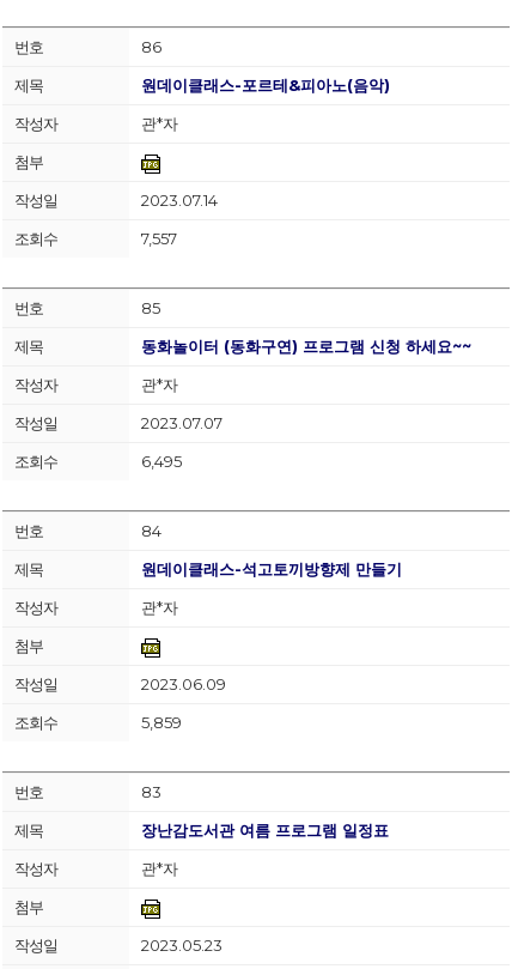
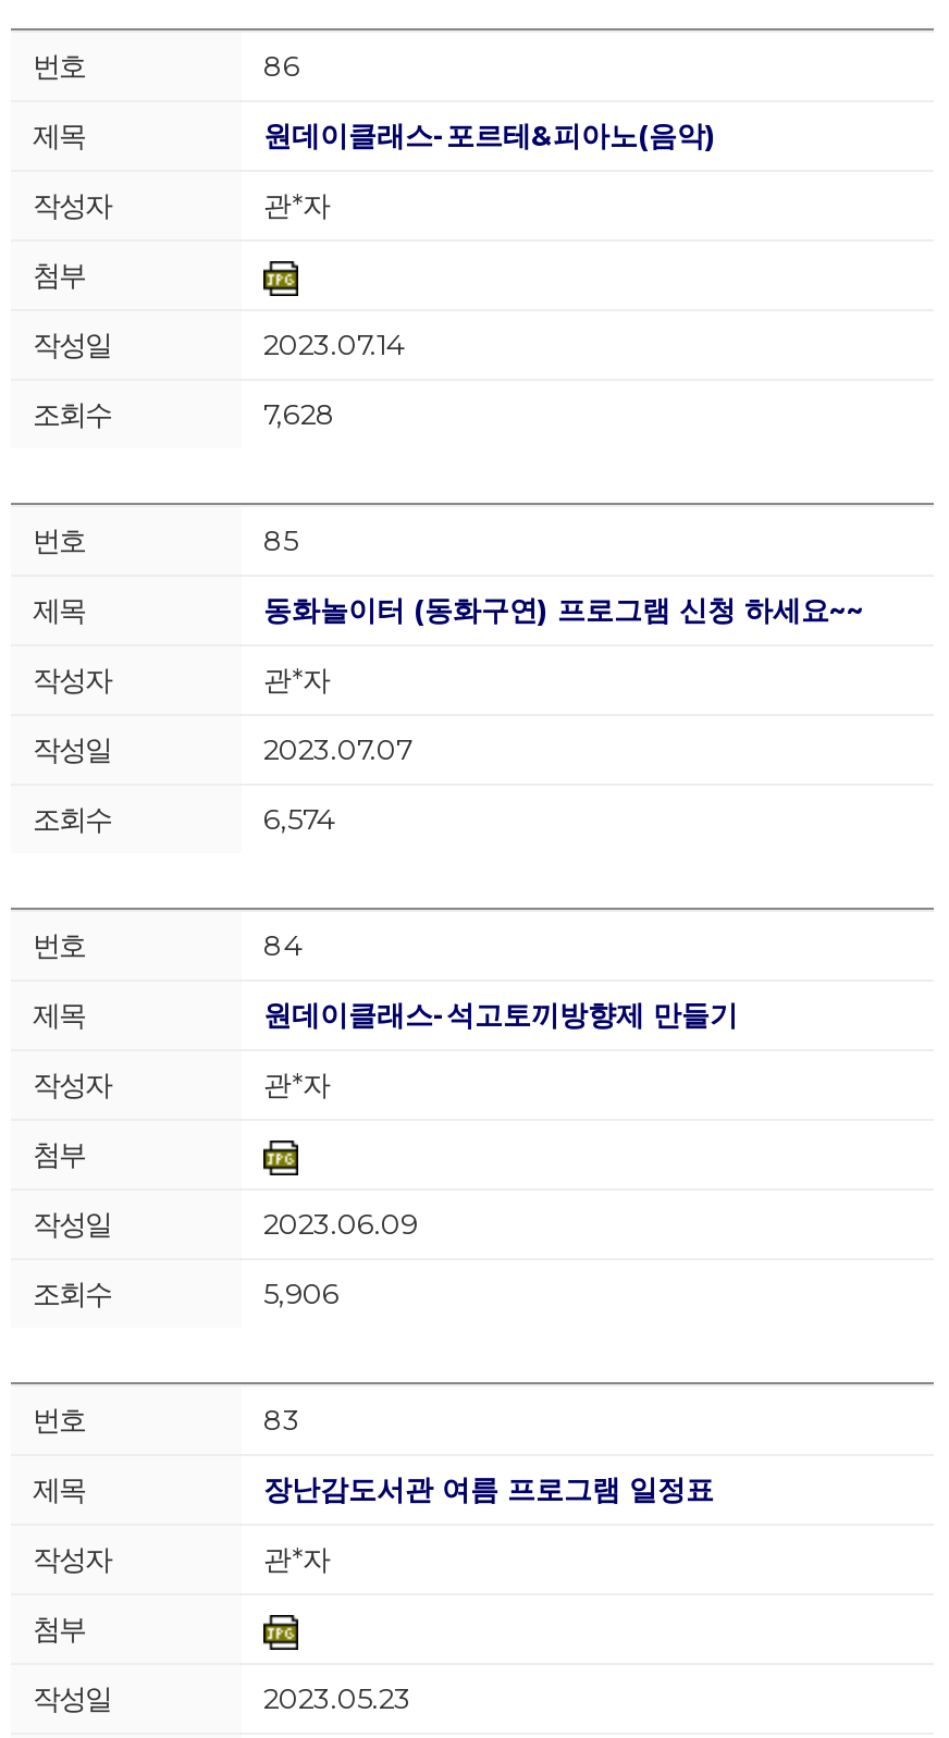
- 7,557
+ 7,628

- 6,495
+ 6,574

- 5,859
+ 5,906
